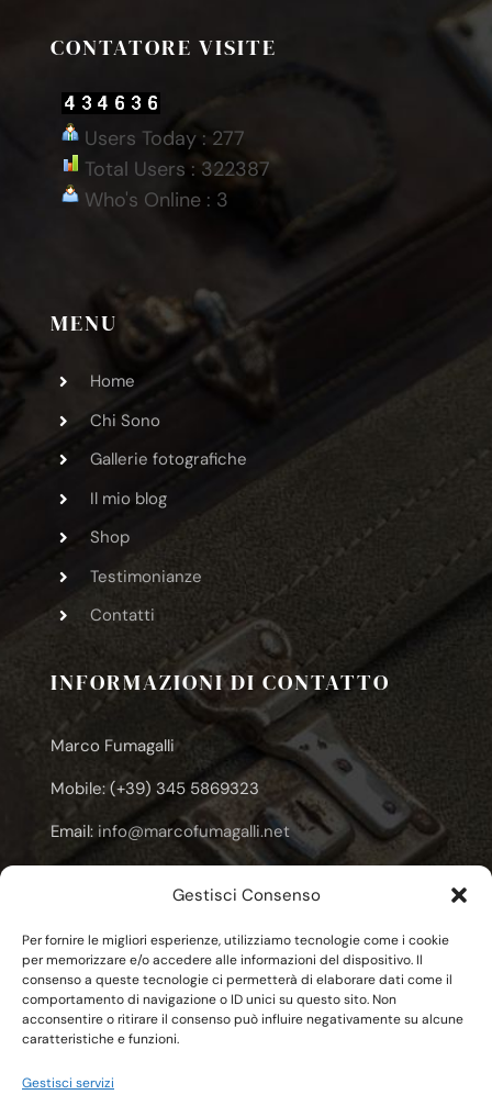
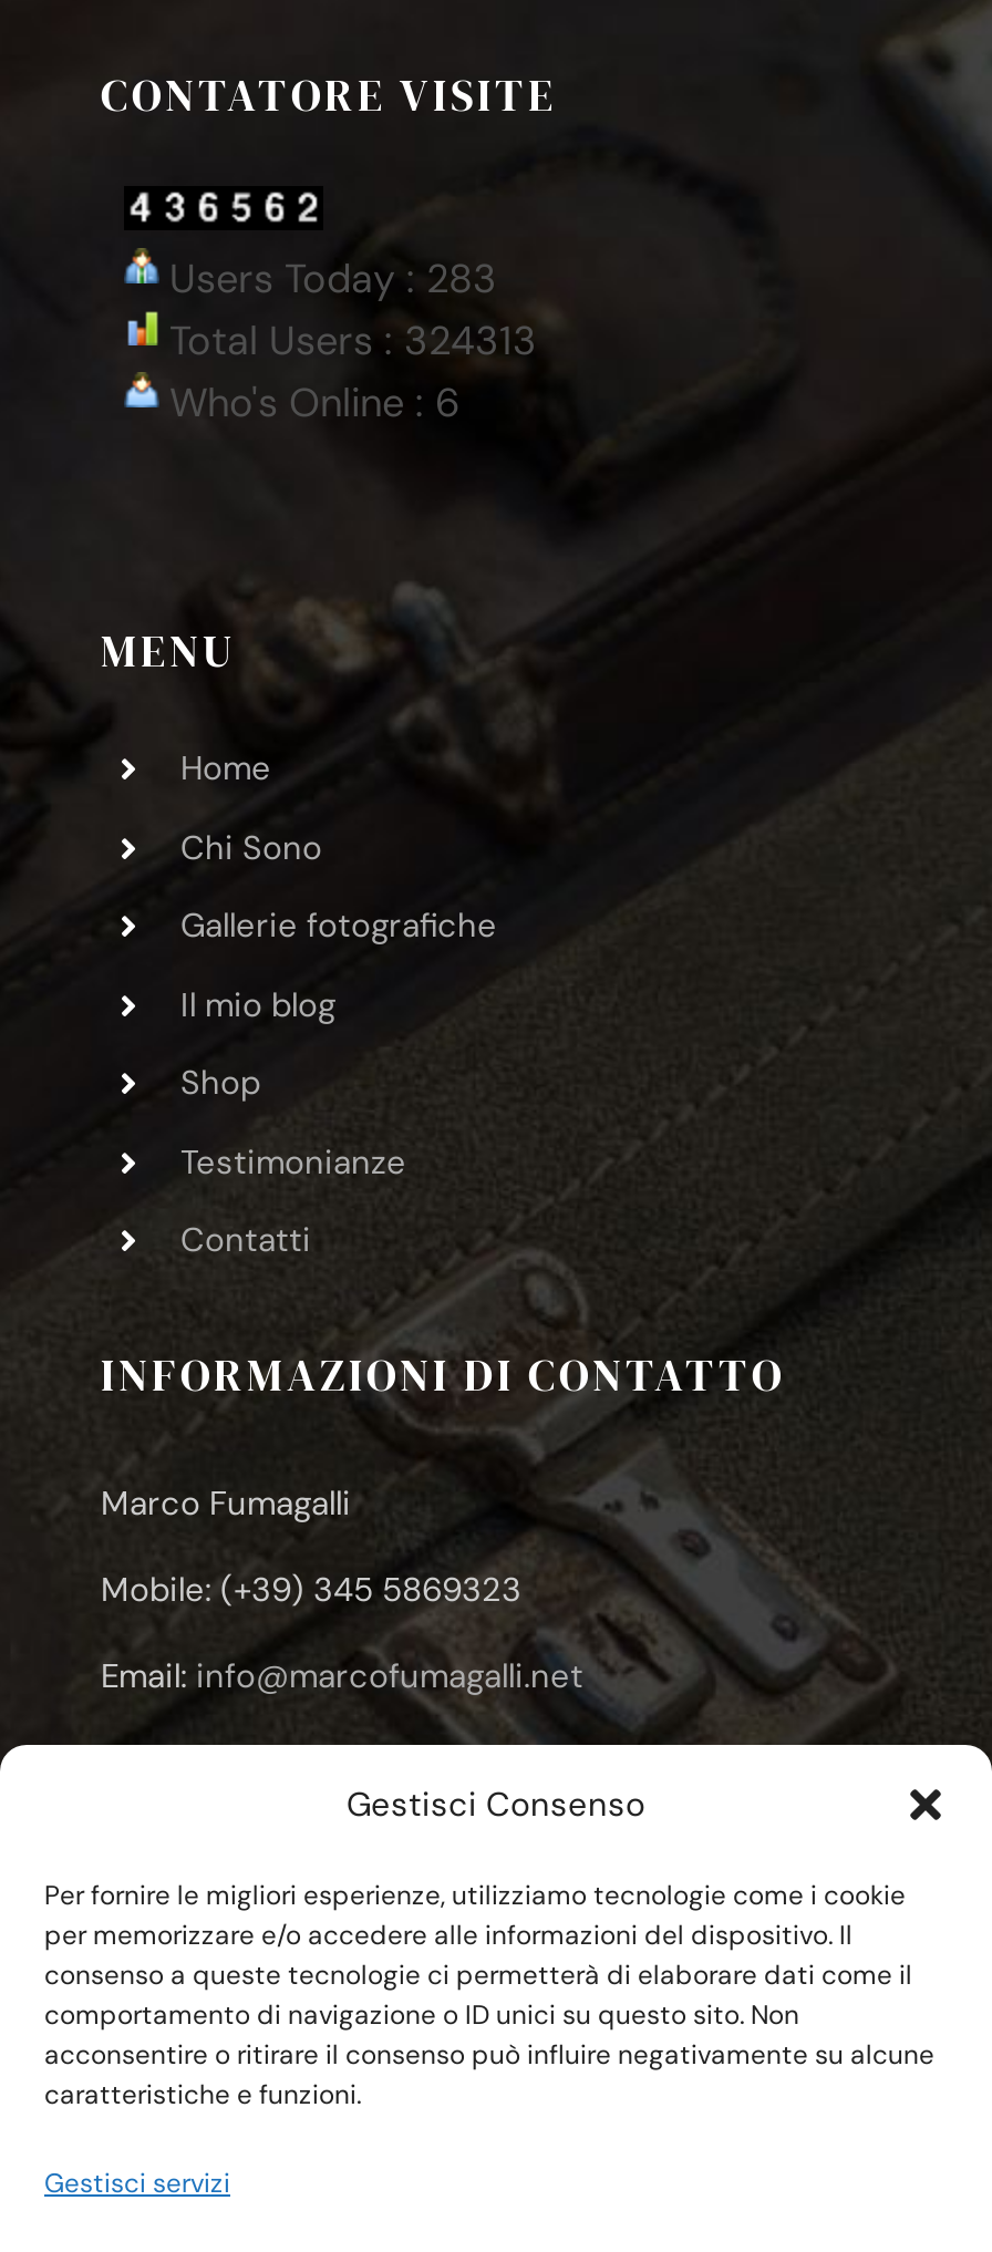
- Users Today : 277
+ Users Today : 283

- Total Users : 322387
+ Total Users : 324313

- Who's Online : 3
+ Who's Online : 6
